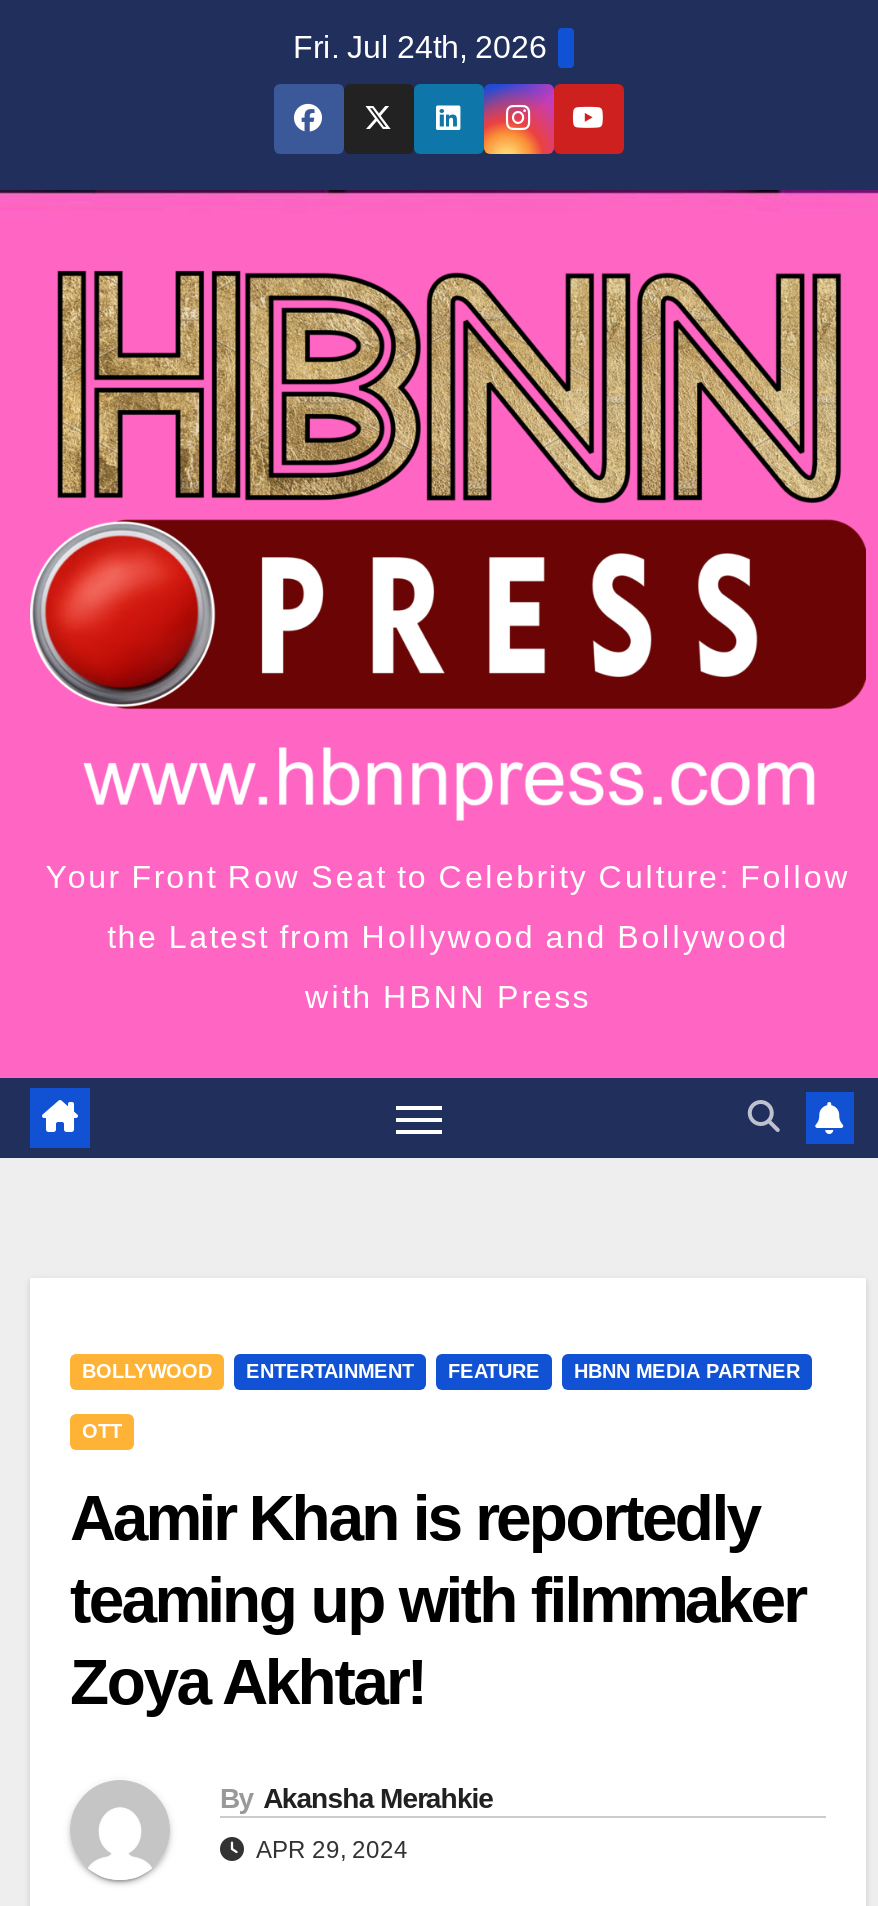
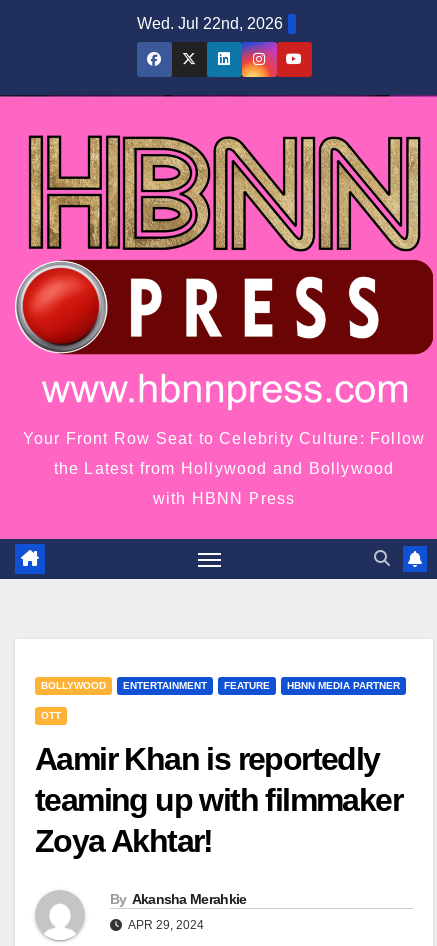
- Fri. Jul 24th, 2026
+ Wed. Jul 22nd, 2026
